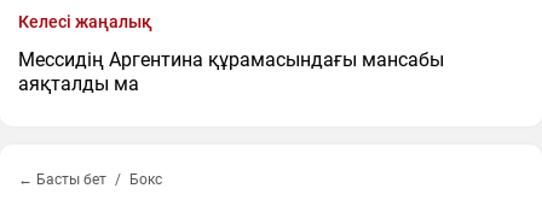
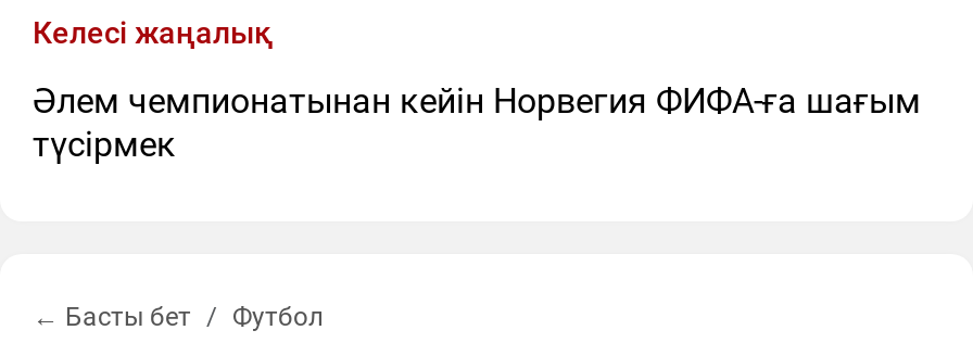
- Мессидің Аргентина құрамасындағы мансабы
- аяқталды ма
+ Әлем чемпионатынан кейін Норвегия ФИФА-ға шағым
+ түсірмек

- Бокс
+ Футбол
